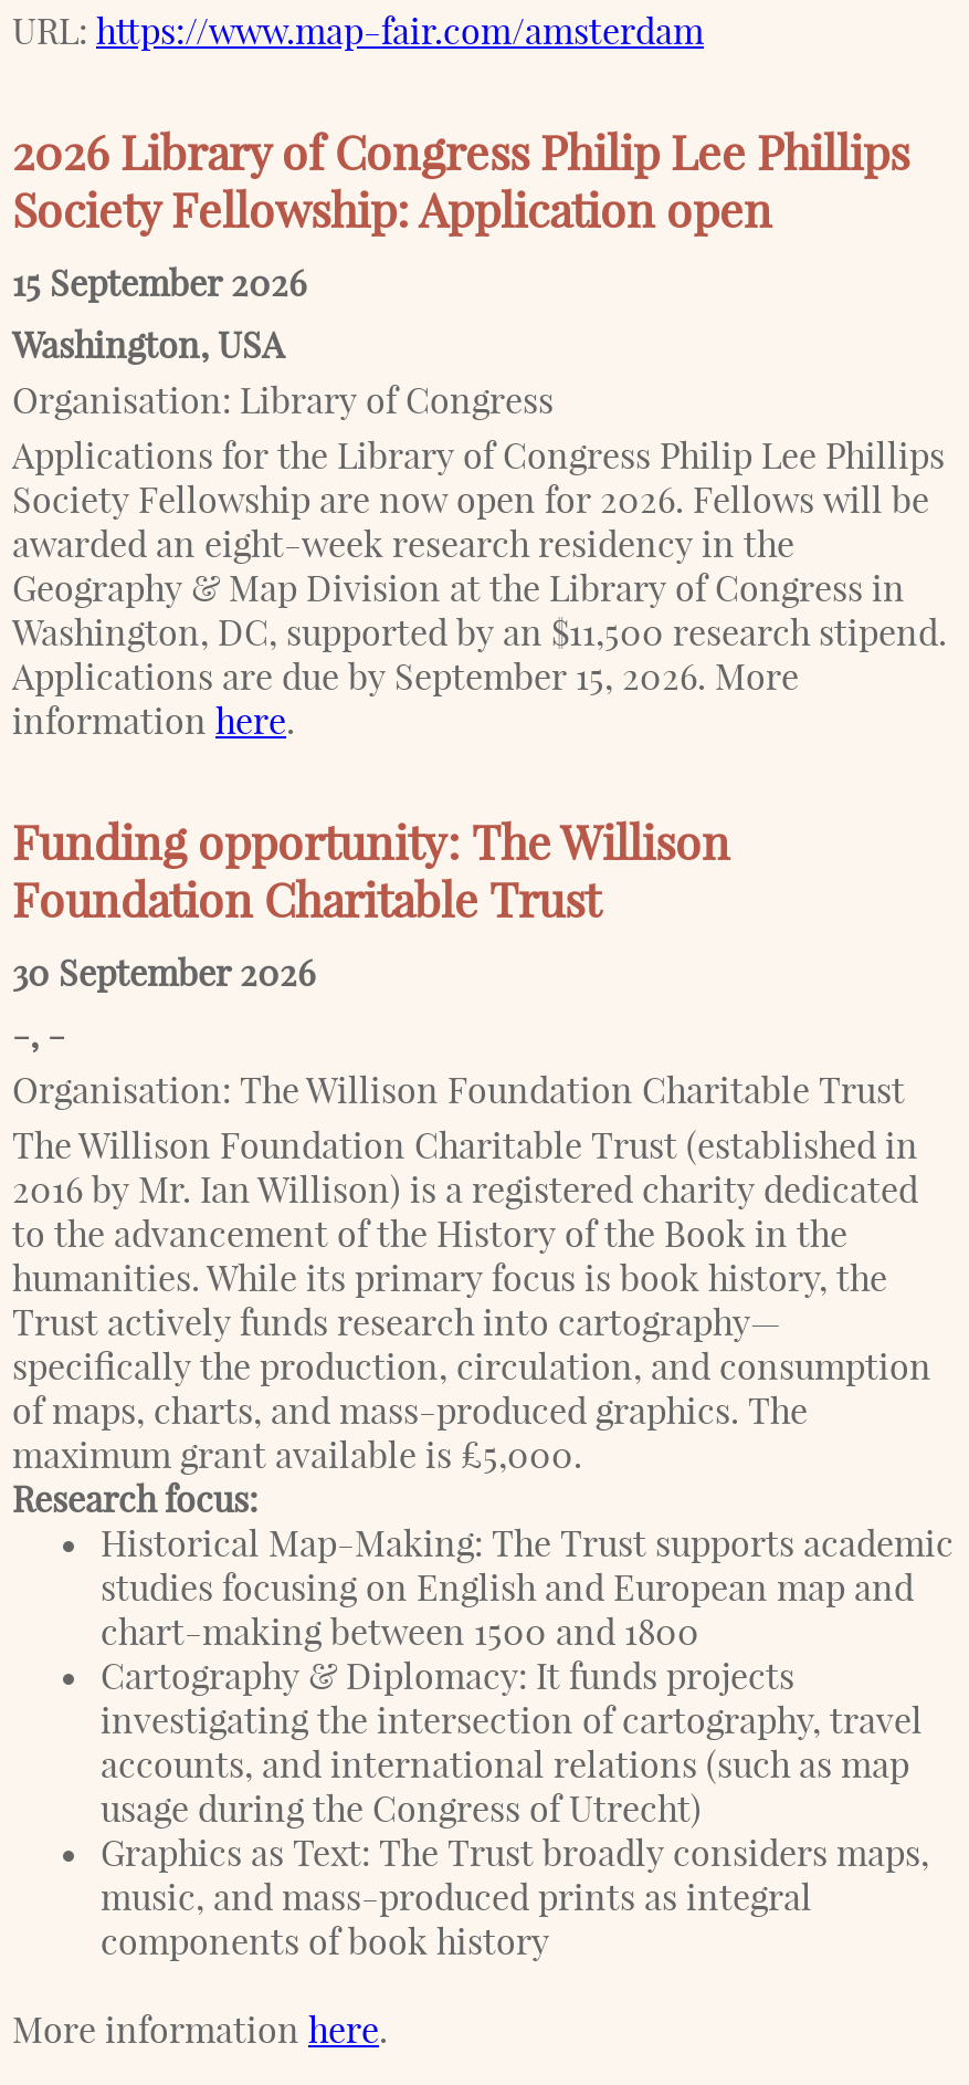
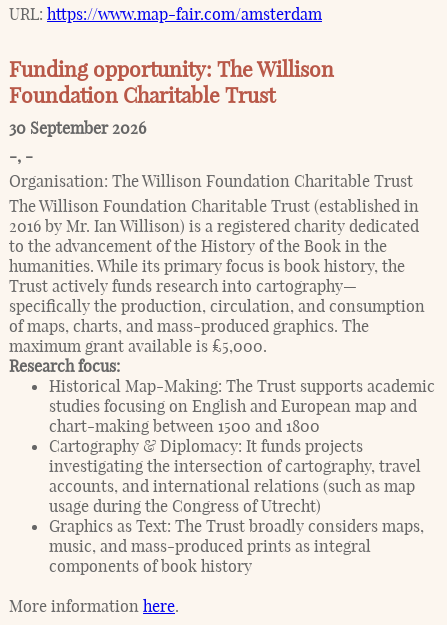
- 2026 Library of Congress Philip Lee Phillips
- Society Fellowship: Application open
- 15 September 2026
- Washington, USA
- Organisation: Library of Congress
- Applications for the Library of Congress Philip Lee Phillips
- Society Fellowship are now open for 2026. Fellows will be
- awarded an eight-week research residency in the
- Geography & Map Division at the Library of Congress in
- Washington, DC, supported by an $11,500 research stipend.
- Applications are due by September 15, 2026. More
- information here.
